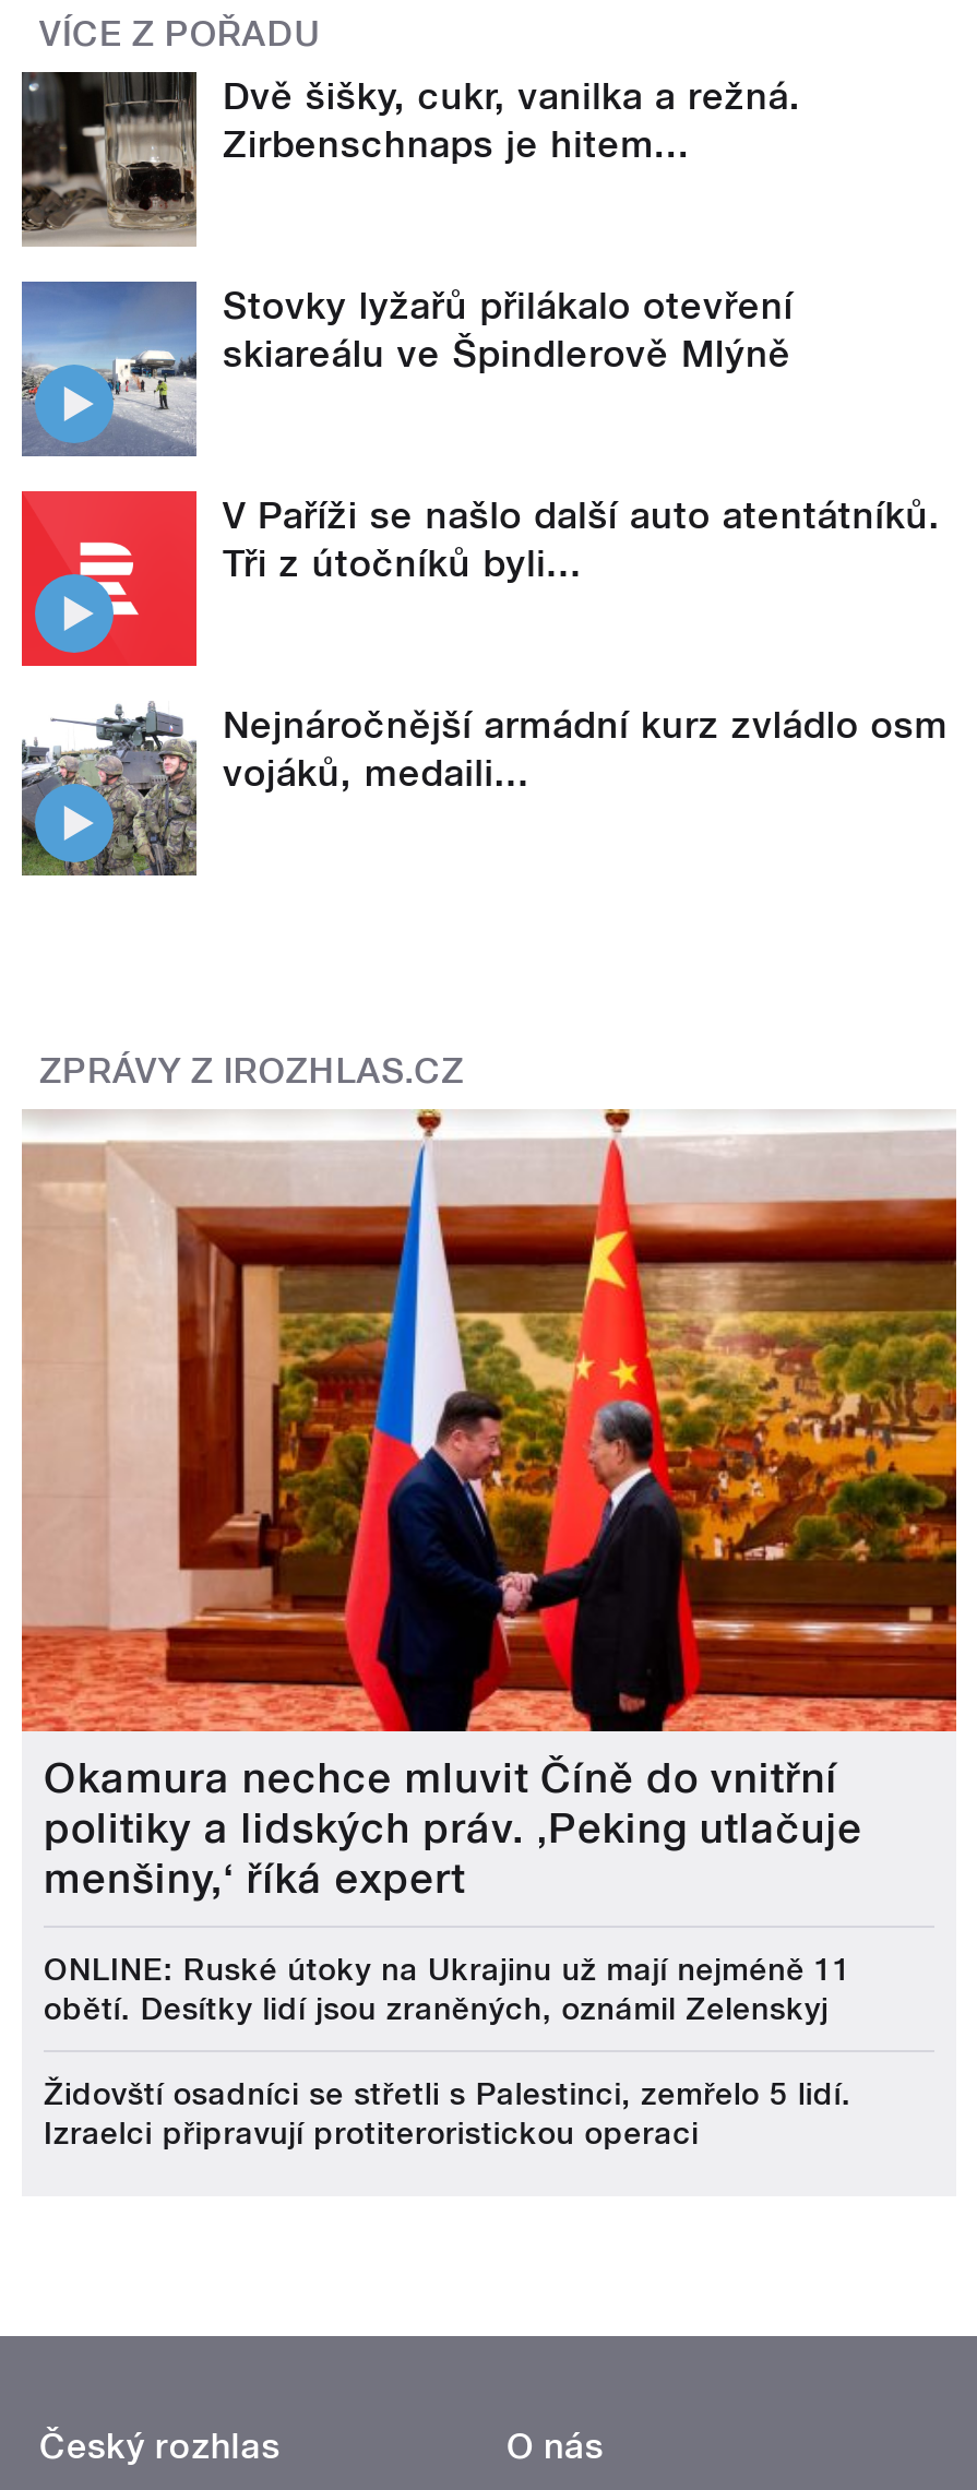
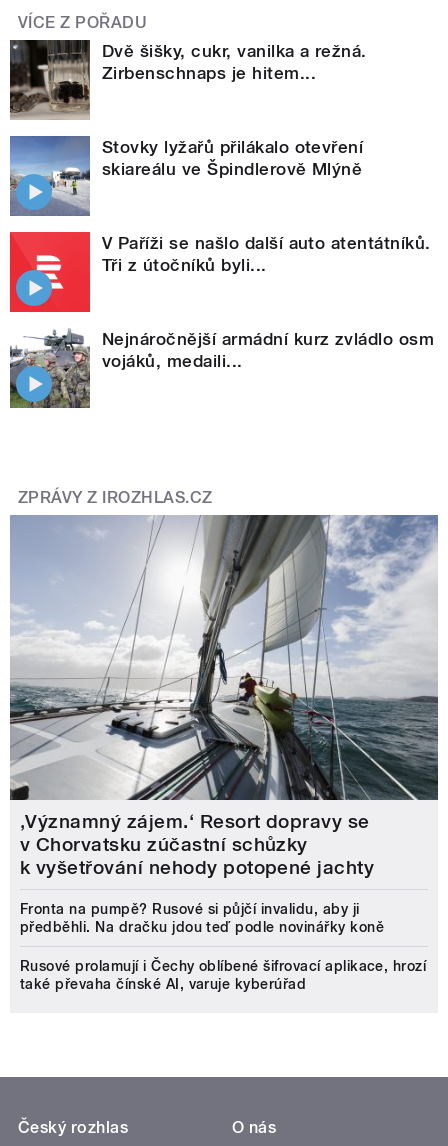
- [image]
- Okamura nechce mluvit Číně do vnitřní
- politiky a lidských práv. ‚Peking utlačuje
- menšiny,‘ říká expert
+ [image]
+ ‚Významný zájem.‘ Resort dopravy se
+ v Chorvatsku zúčastní schůzky
+ k vyšetřování nehody potopené jachty

- ONLINE: Ruské útoky na Ukrajinu už mají nejméně 11
- obětí. Desítky lidí jsou zraněných, oznámil Zelenskyj
+ Fronta na pumpě? Rusové si půjčí invalidu, aby ji
+ předběhli. Na dračku jdou teď podle novinářky koně

- Židovští osadníci se střetli s Palestinci, zemřelo 5 lidí.
- Izraelci připravují protiteroristickou operaci
+ Rusové prolamují i Čechy oblíbené šifrovací aplikace, hrozí
+ také převaha čínské AI, varuje kyberúřad
